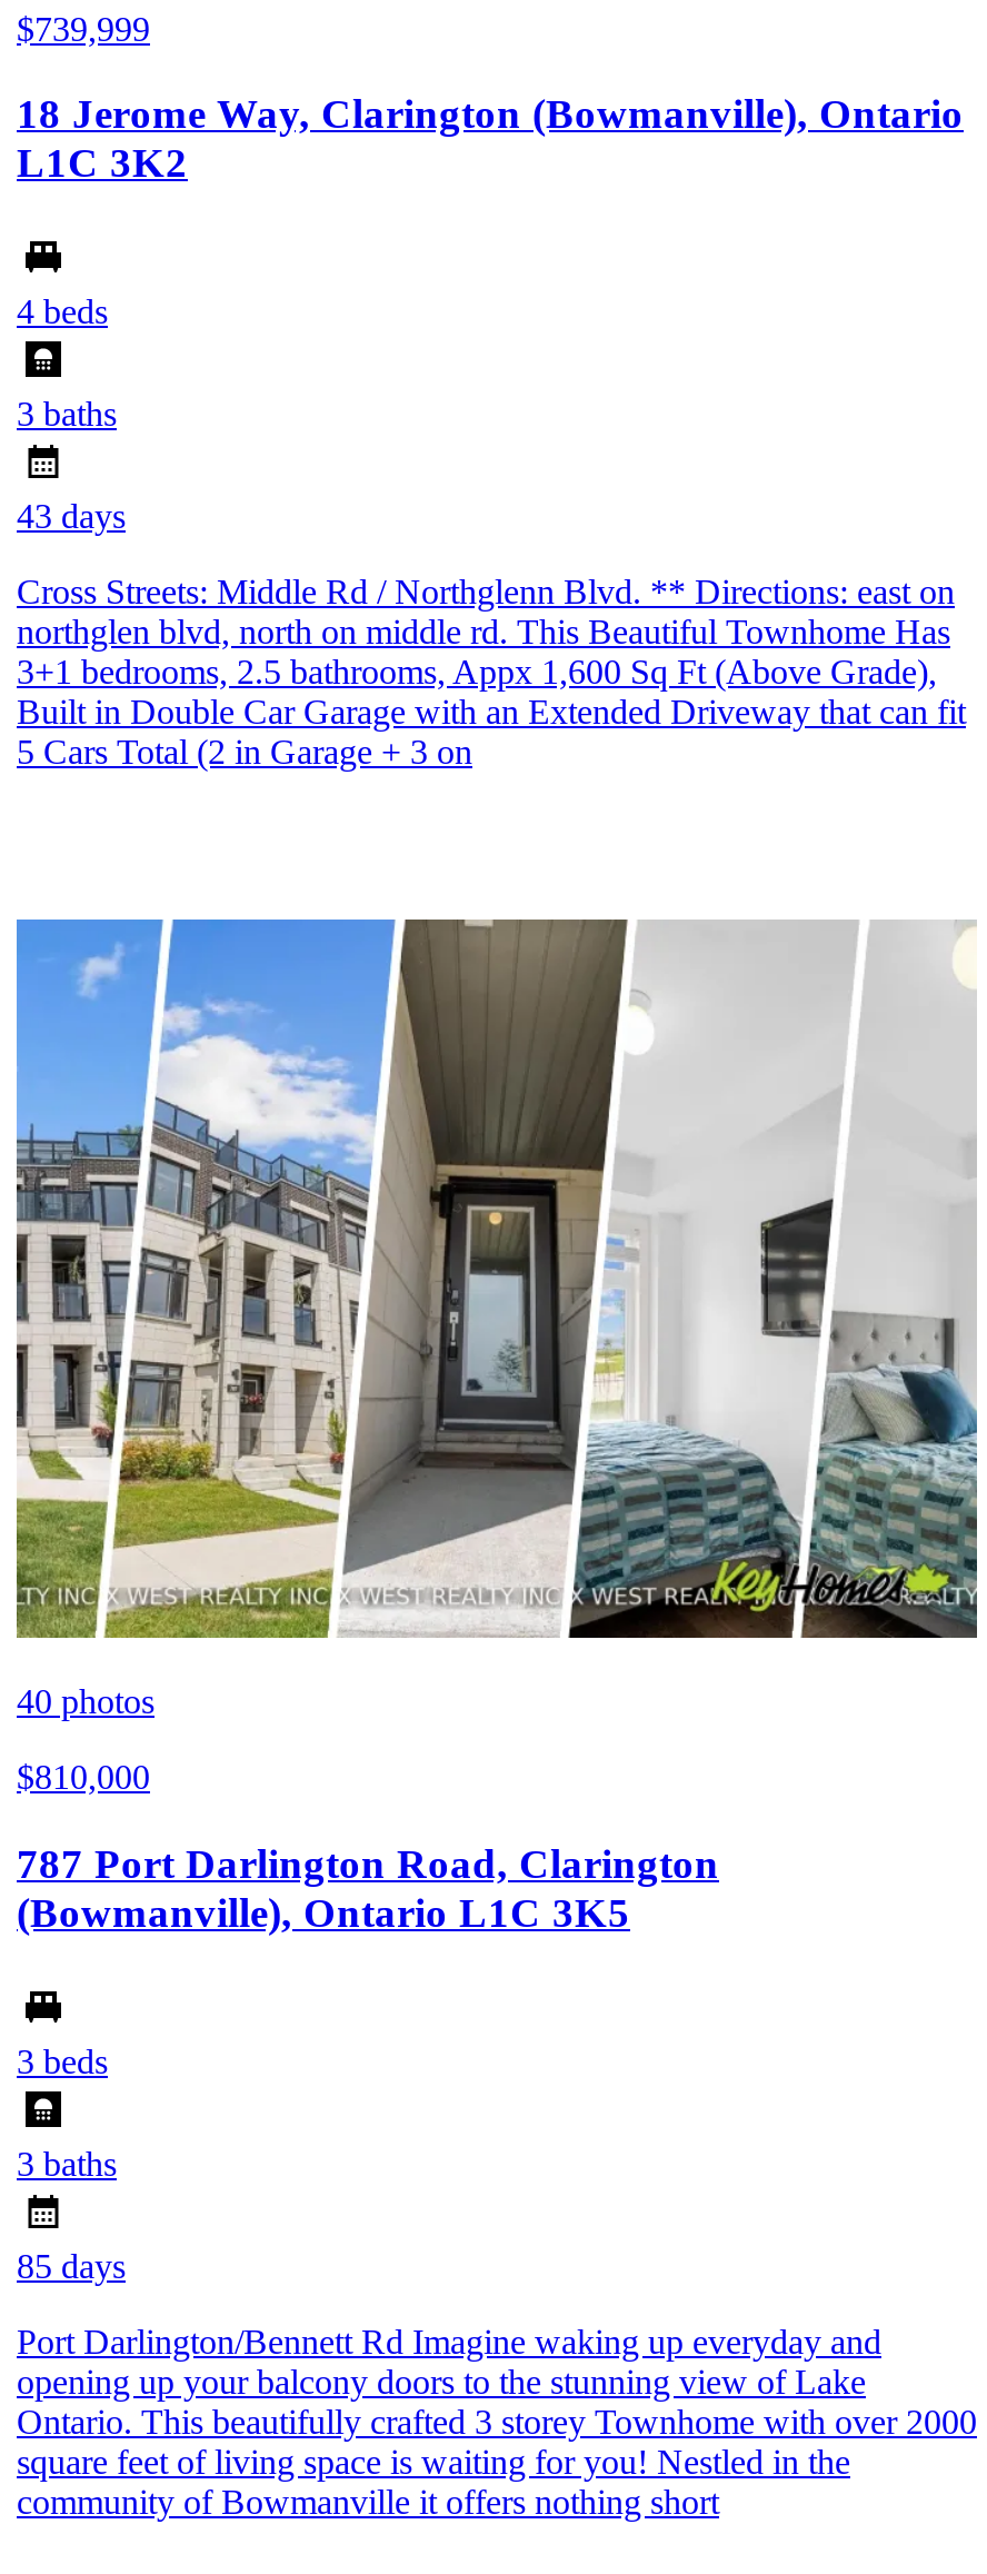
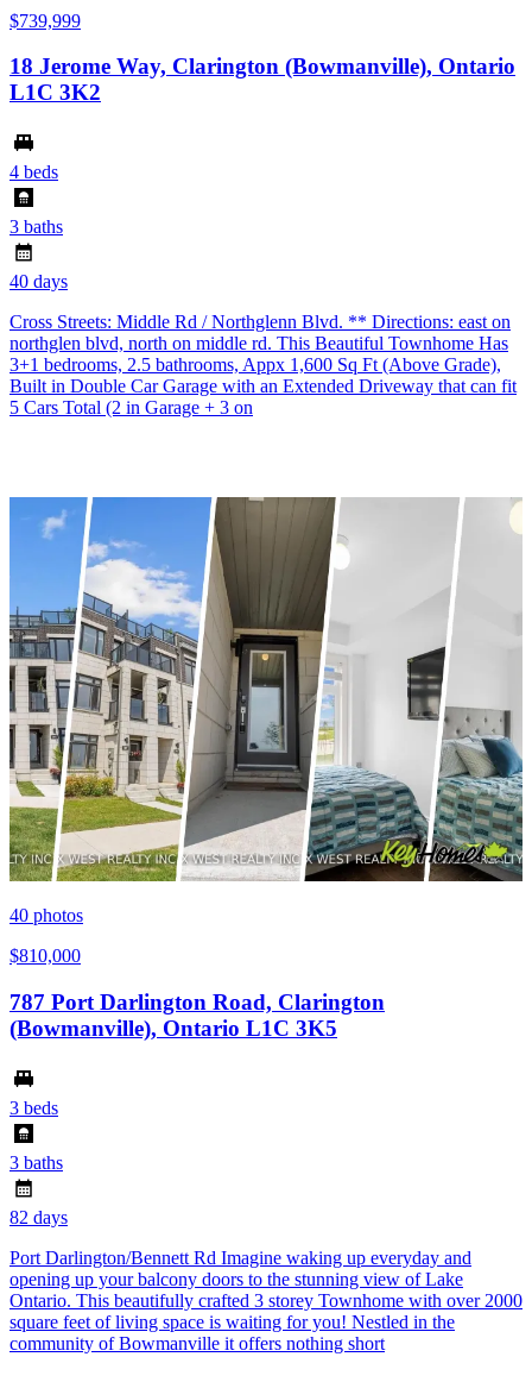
- 43 days
+ 40 days

- 85 days
+ 82 days
